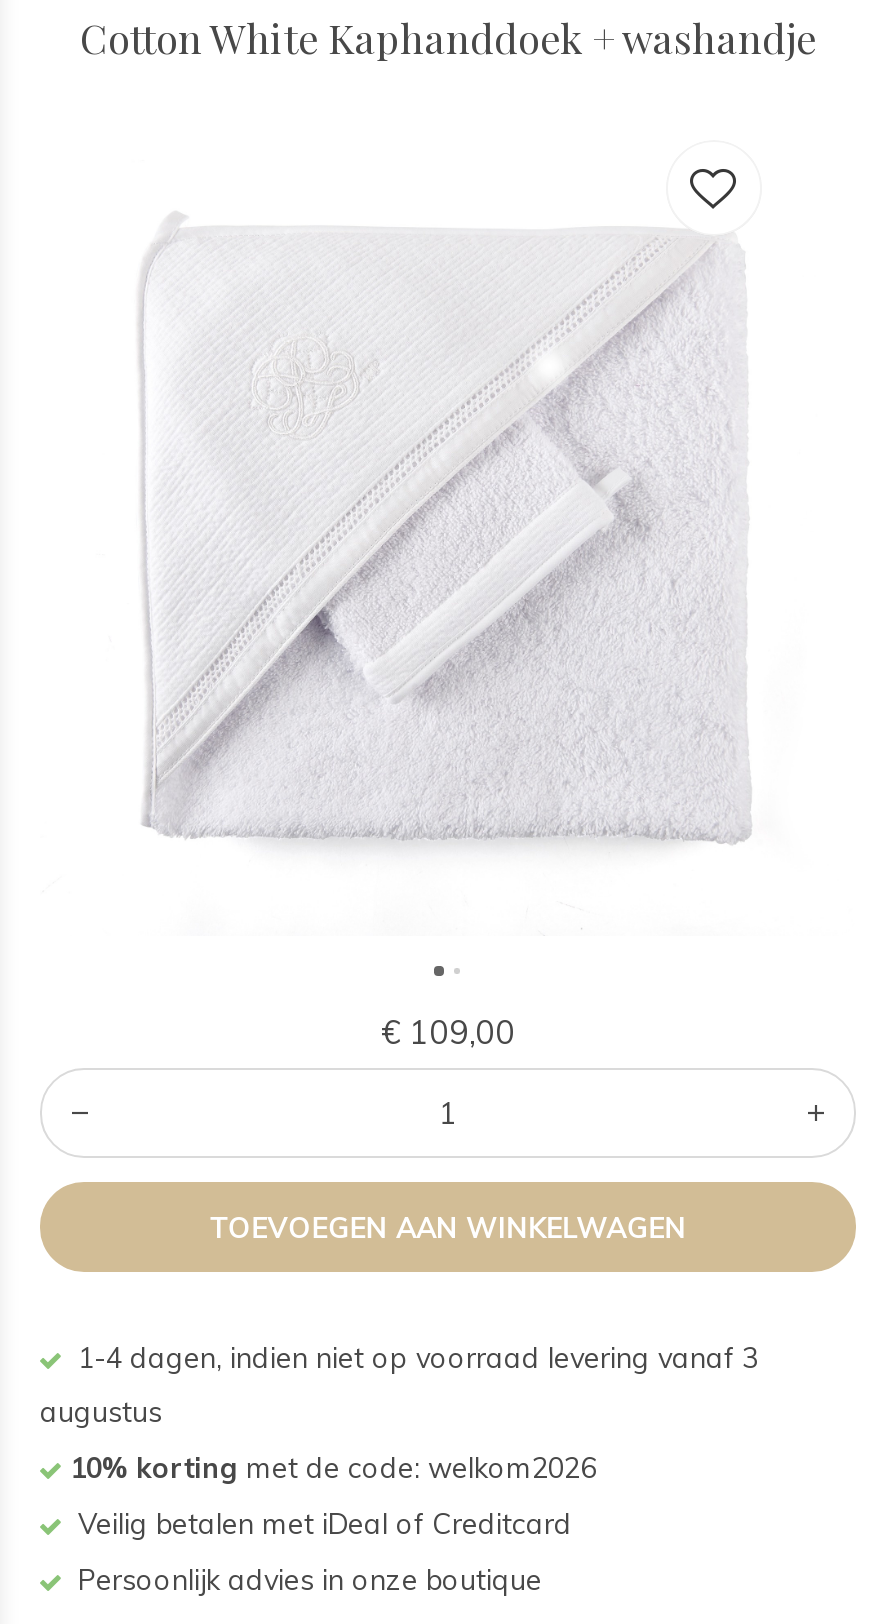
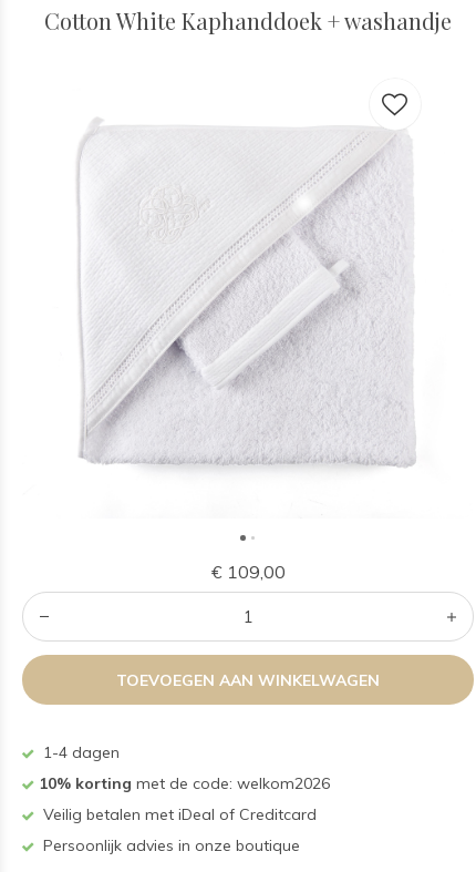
- 1-4 dagen, indien niet op voorraad levering vanaf 3
- augustus
+ 1-4 dagen
